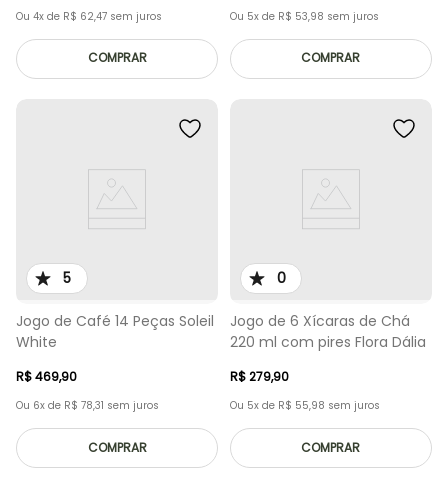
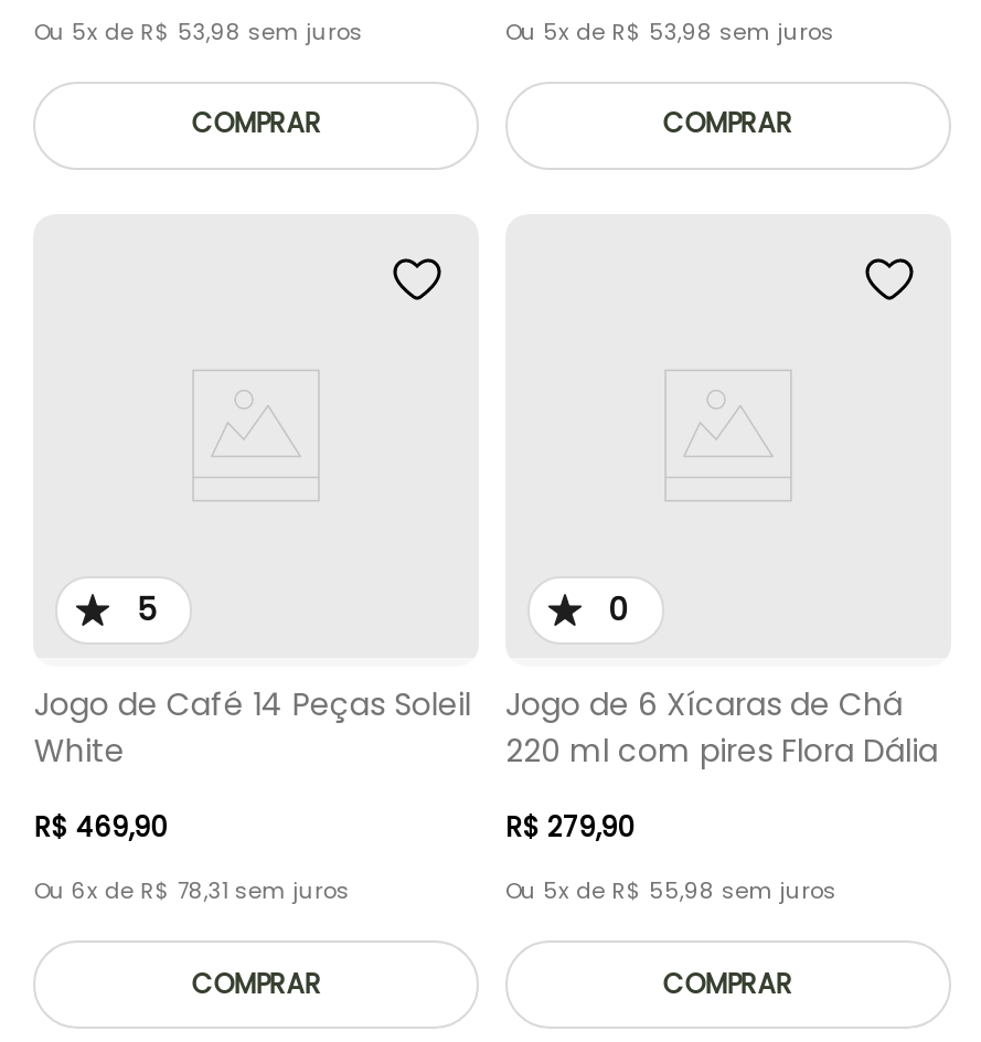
- Ou 4x de R$ 62 47 sem juros
+ Ou 5x de R$ 53 98 sem juros
